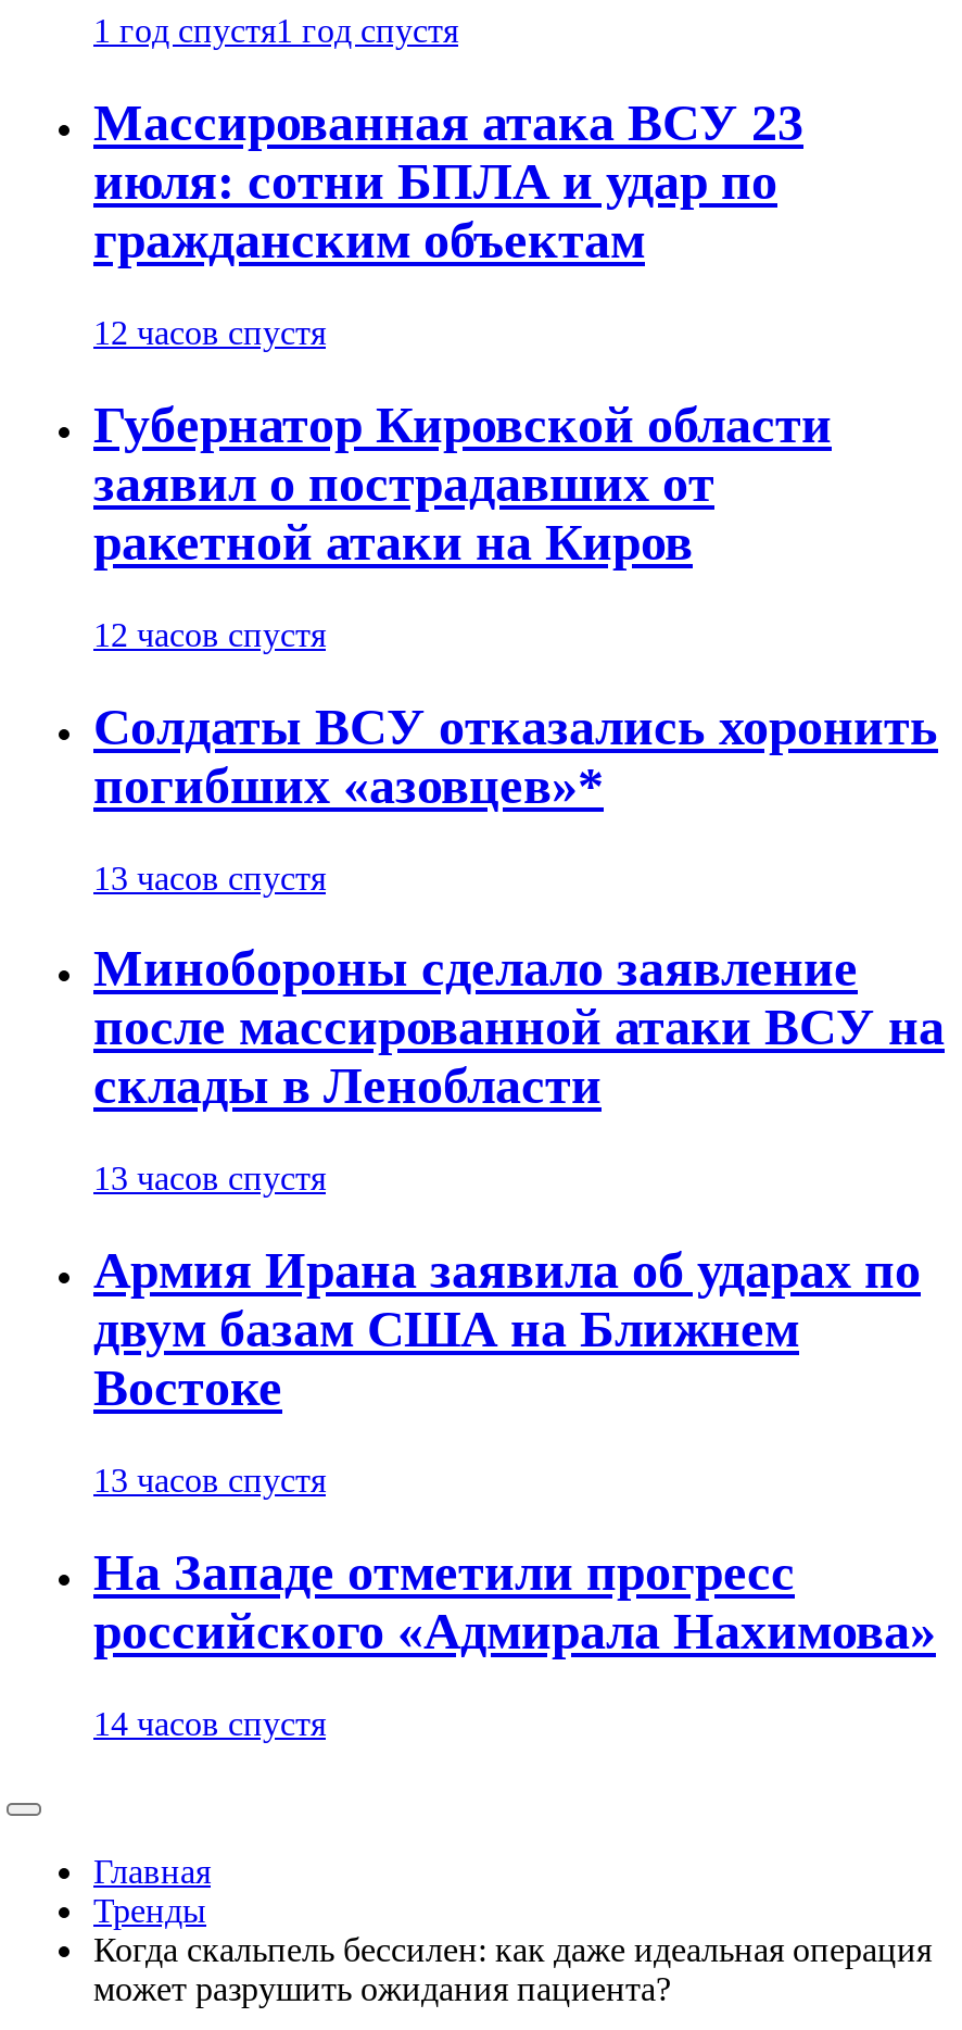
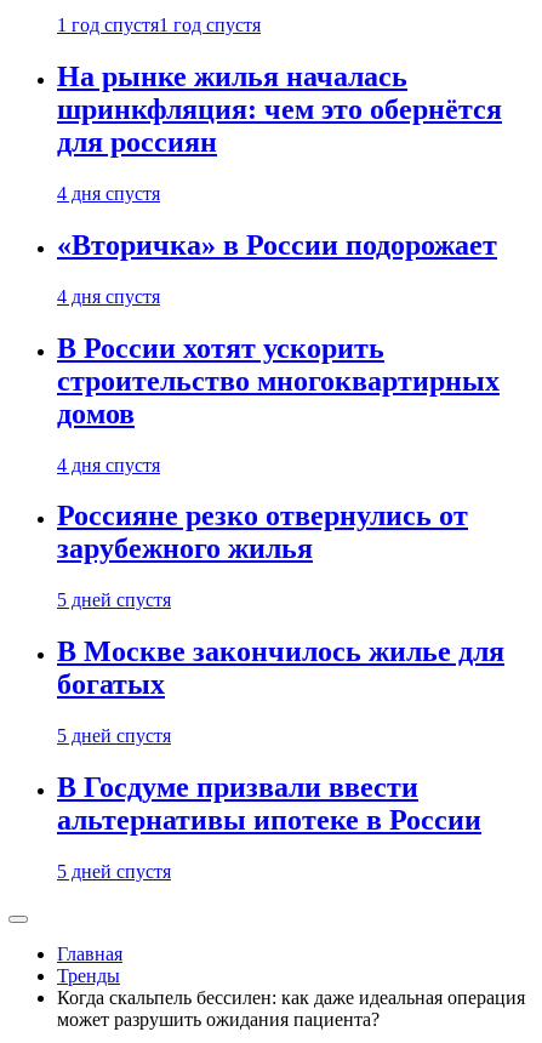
- Массированная атака ВСУ 23
- июля: сотни БПЛА и удар по
- гражданским объектам
+ На рынке жилья началась
+ шринкфляция: чем это обернётся
+ для россиян

- 12 часов спустя
+ 4 дня спустя

- Губернатор Кировской области
- заявил о пострадавших от
- ракетной атаки на Киров
+ «Вторичка» в России подорожает

- 12 часов спустя
+ 4 дня спустя

- Солдаты ВСУ отказались хоронить
- погибших «азовцев»*
+ В России хотят ускорить
+ строительство многоквартирных
+ домов

- 13 часов спустя
+ 4 дня спустя

- Минобороны сделало заявление
- после массированной атаки ВСУ на
- склады в Ленобласти
+ Россияне резко отвернулись от
+ зарубежного жилья

- 13 часов спустя
+ 5 дней спустя

- Армия Ирана заявила об ударах по
- двум базам США на Ближнем
- Востоке
+ В Москве закончилось жилье для
+ богатых

- 13 часов спустя
+ 5 дней спустя

- На Западе отметили прогресс
- российского «Адмирала Нахимова»
+ В Госдуме призвали ввести
+ альтернативы ипотеке в России

- 14 часов спустя
+ 5 дней спустя
